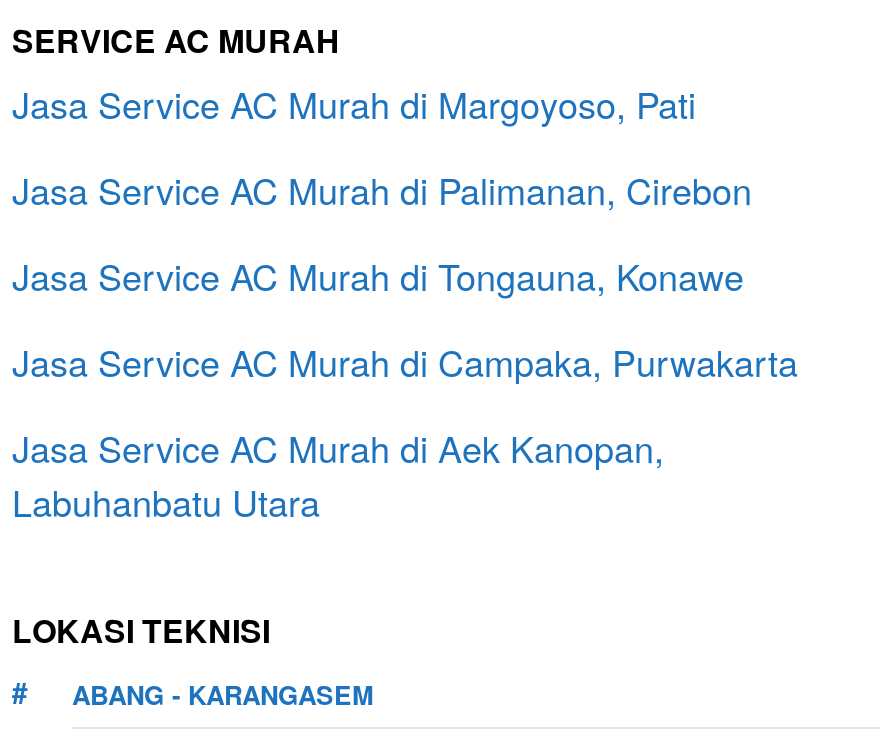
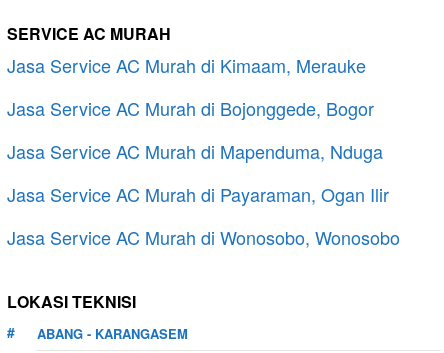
- Jasa Service AC Murah di Margoyoso, Pati
+ Jasa Service AC Murah di Kimaam, Merauke

- Jasa Service AC Murah di Palimanan, Cirebon
+ Jasa Service AC Murah di Bojonggede, Bogor

- Jasa Service AC Murah di Tongauna, Konawe
+ Jasa Service AC Murah di Mapenduma, Nduga

- Jasa Service AC Murah di Campaka, Purwakarta
+ Jasa Service AC Murah di Payaraman, Ogan Ilir

- Jasa Service AC Murah di Aek Kanopan,
- Labuhanbatu Utara
+ Jasa Service AC Murah di Wonosobo, Wonosobo
